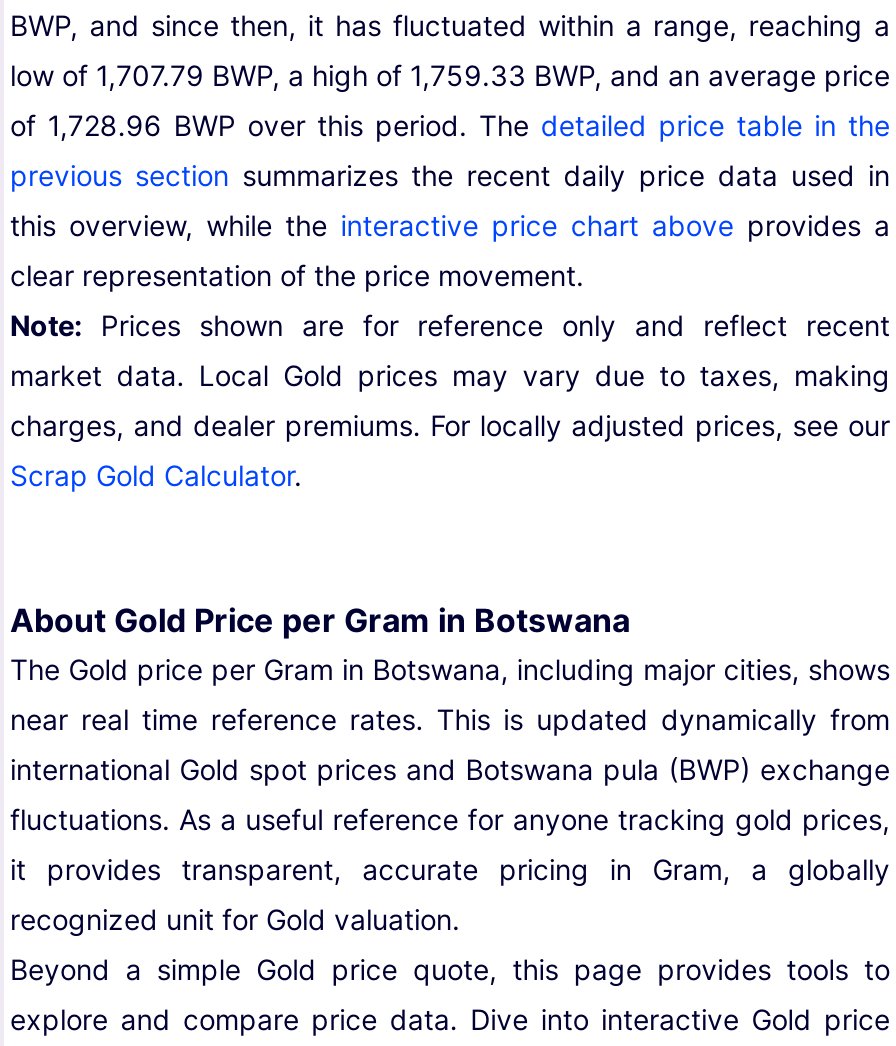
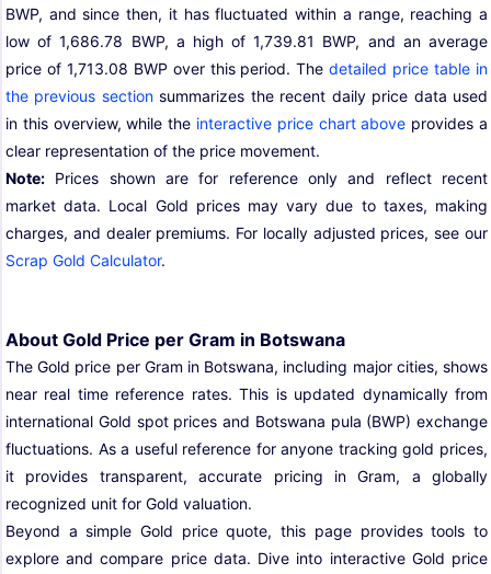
- low of 1,707.79 BWP, a high of 1,759.33 BWP, and an average price
+ low of 1,686.78 BWP, a high of 1,739.81 BWP, and an average

- of 1,728.96 BWP over this period. The detailed price table in the
+ price of 1,713.08 BWP over this period. The detailed price table in

- previous section summarizes the recent daily price data used in
+ the previous section summarizes the recent daily price data used

- this overview, while the interactive price chart above provides a
+ in this overview, while the interactive price chart above provides a
